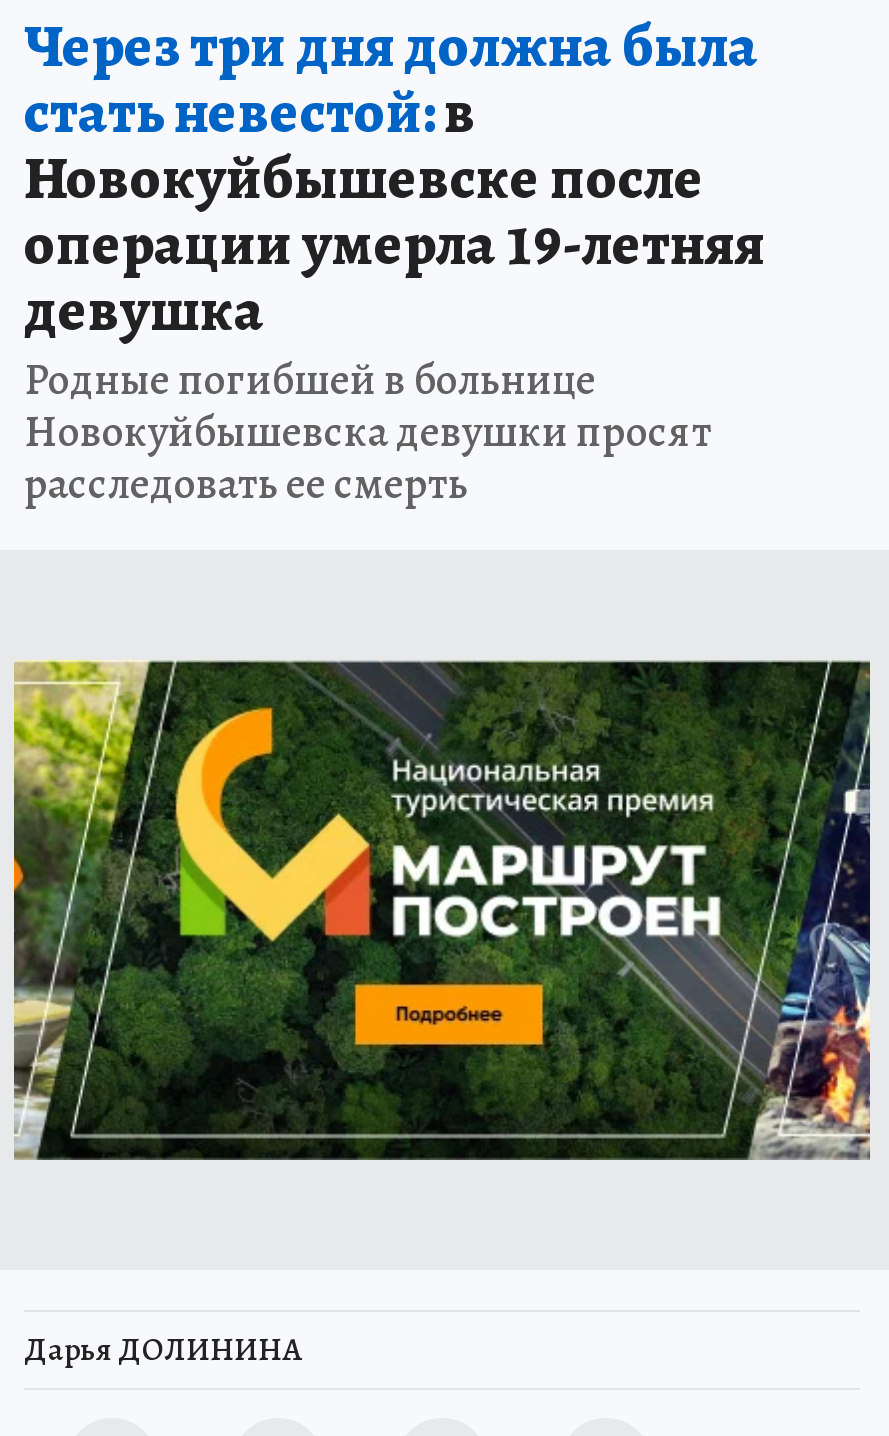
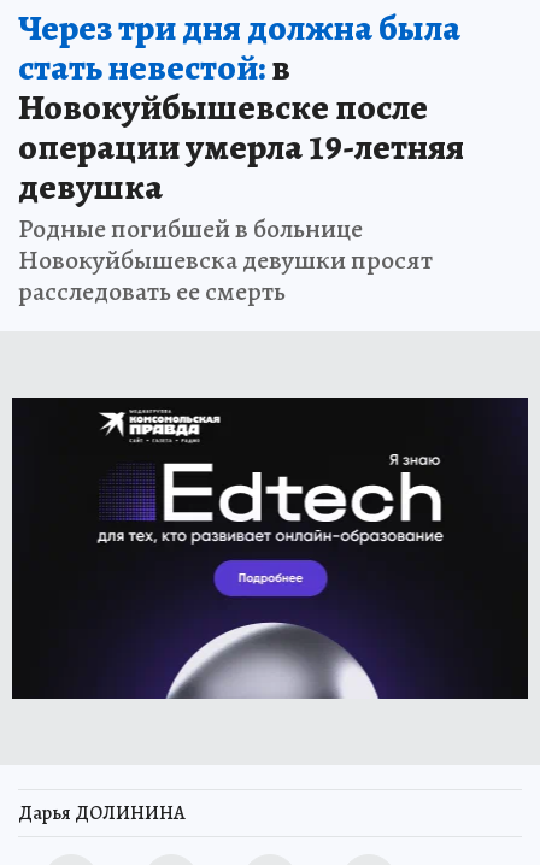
- [image]
+ [image]
